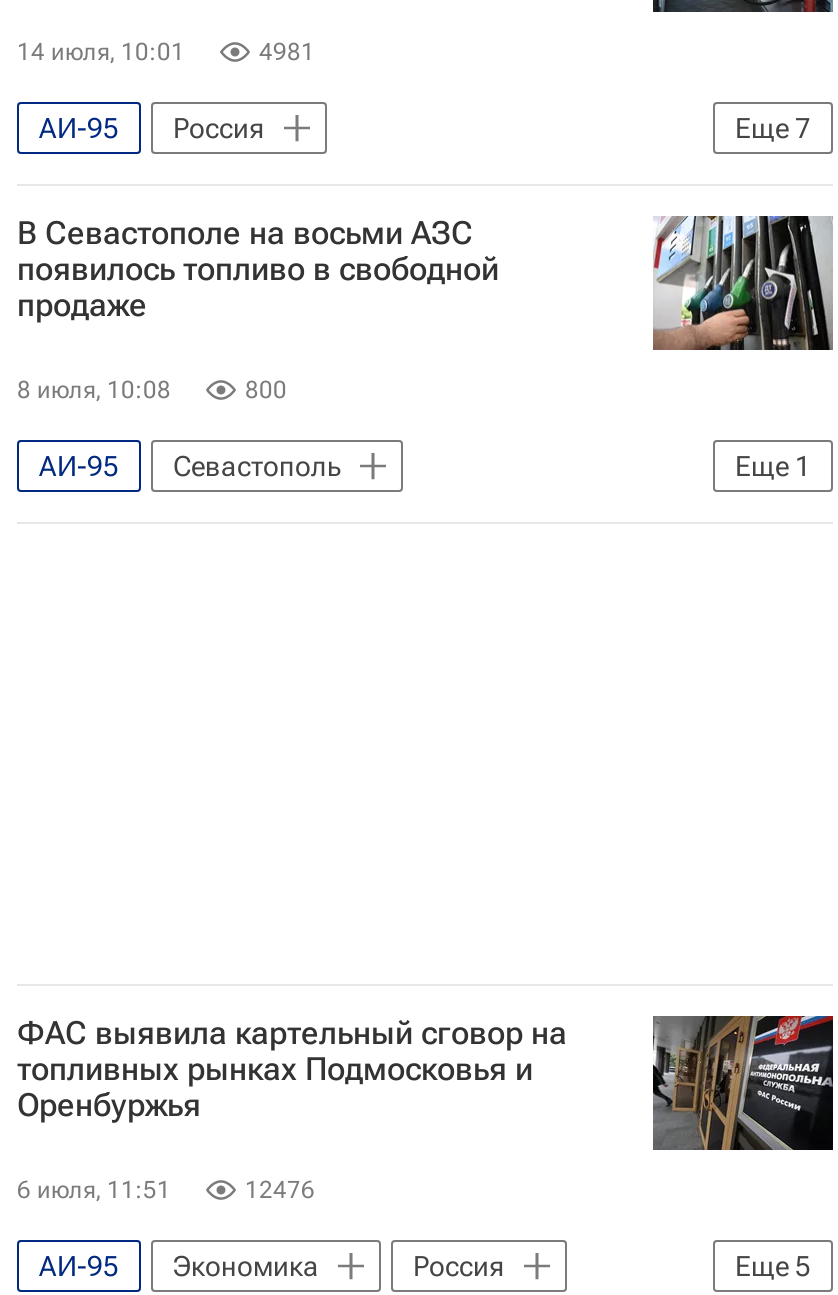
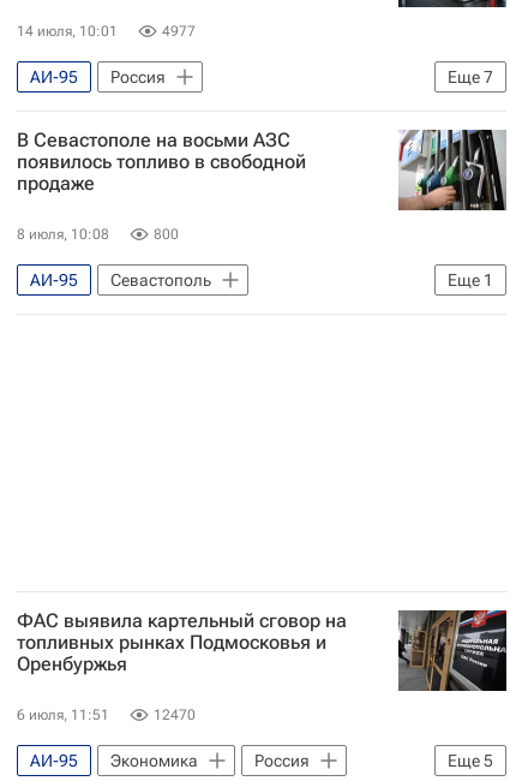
- 4981
+ 4977

- 12476
+ 12470
